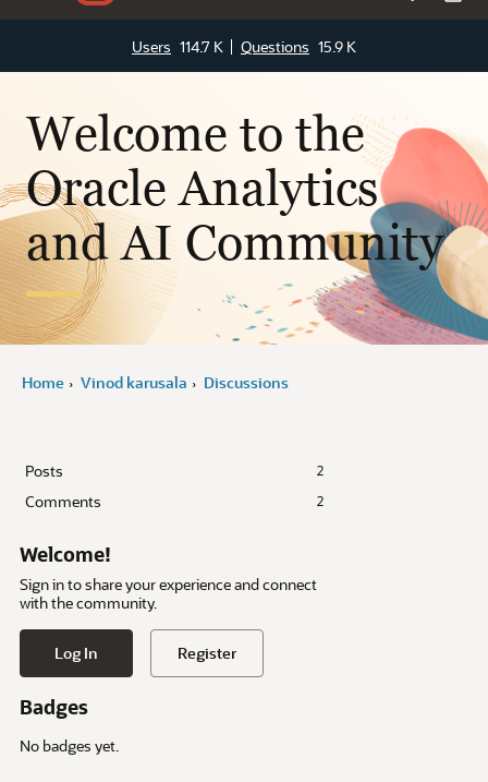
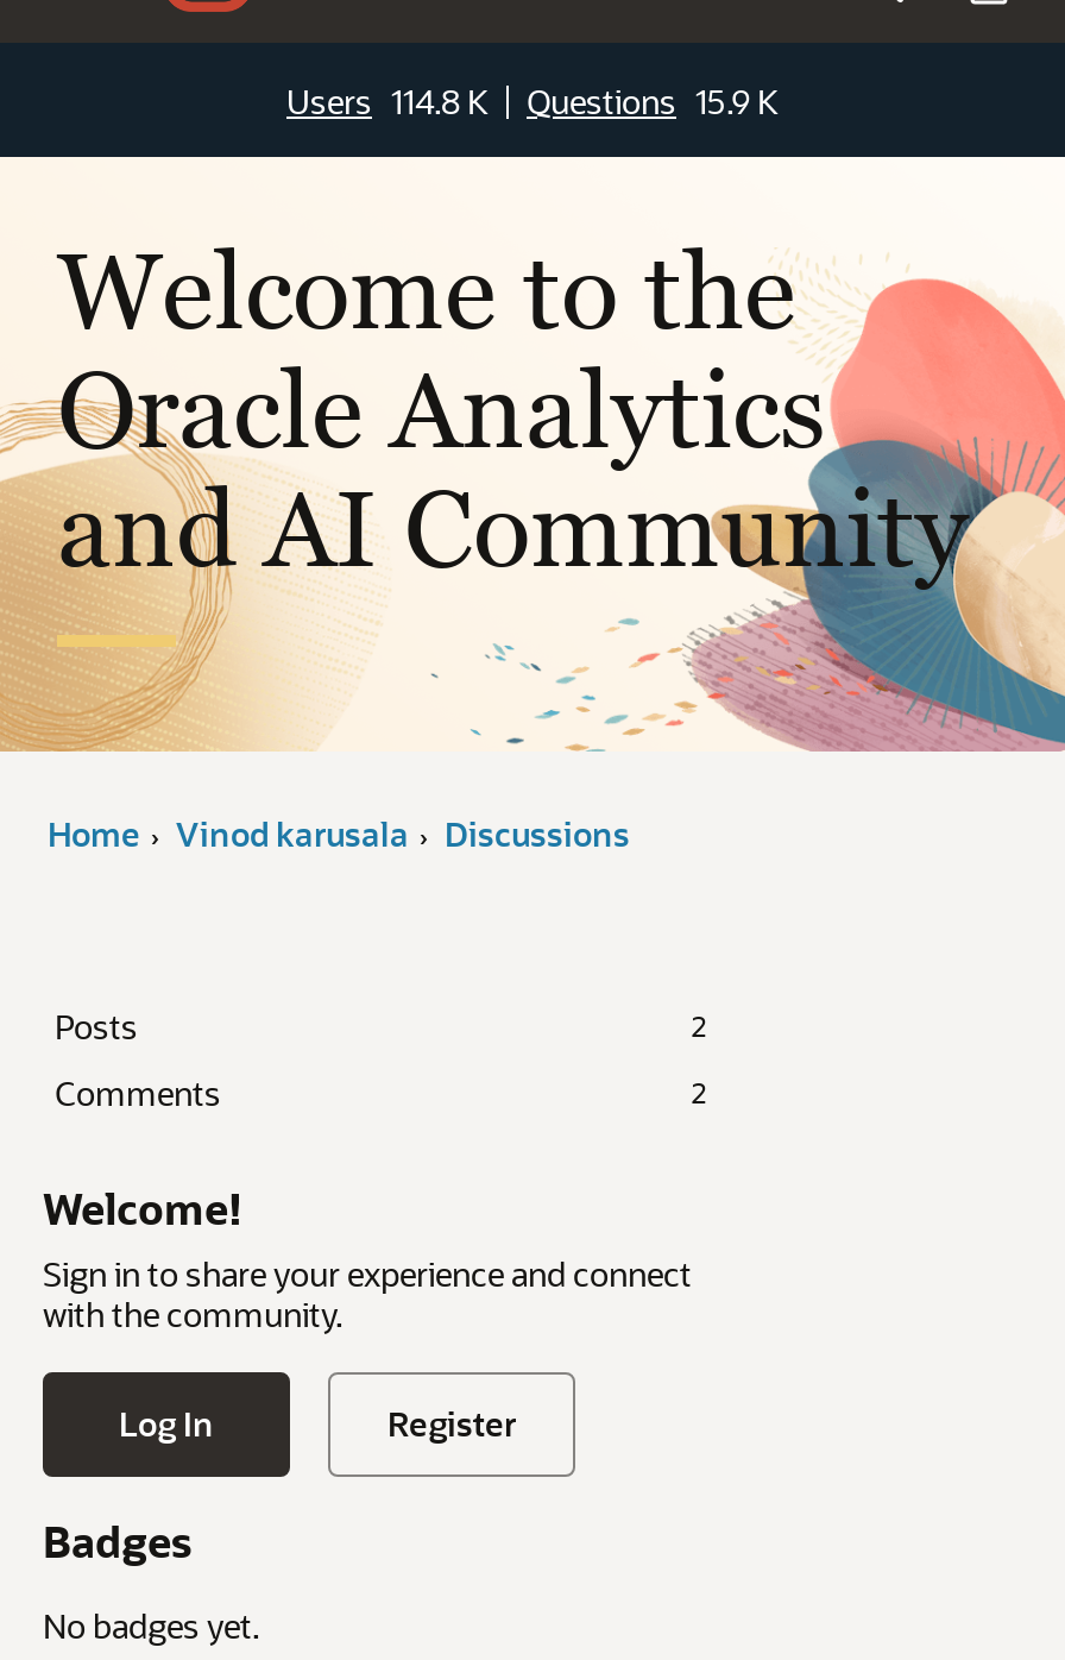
- Users 114.7 K Questions 15.9 K
+ Users 114.8 K Questions 15.9 K
